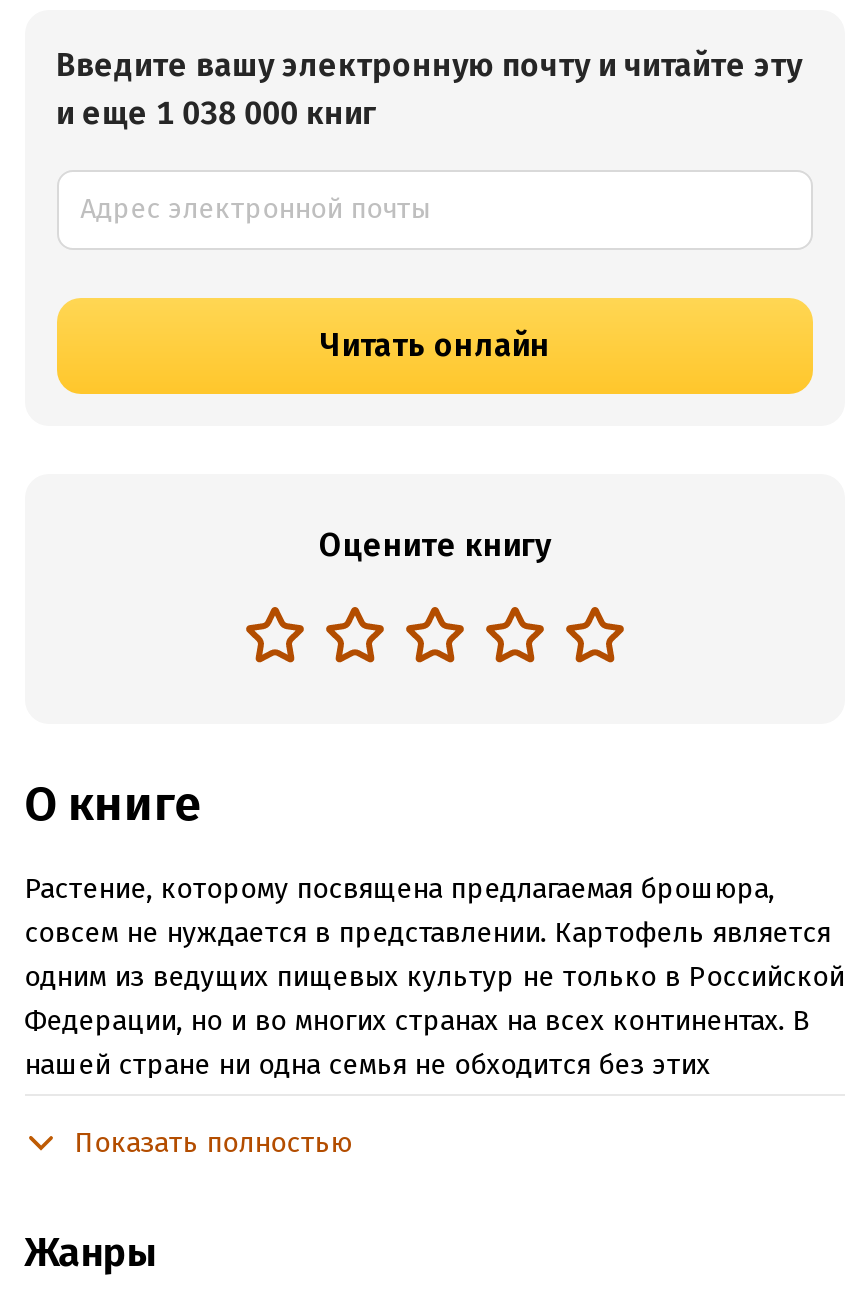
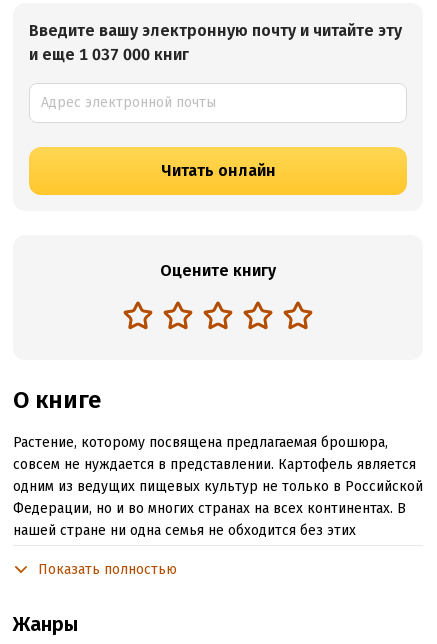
- и еще 1 038 000 книг
+ и еще 1 037 000 книг
